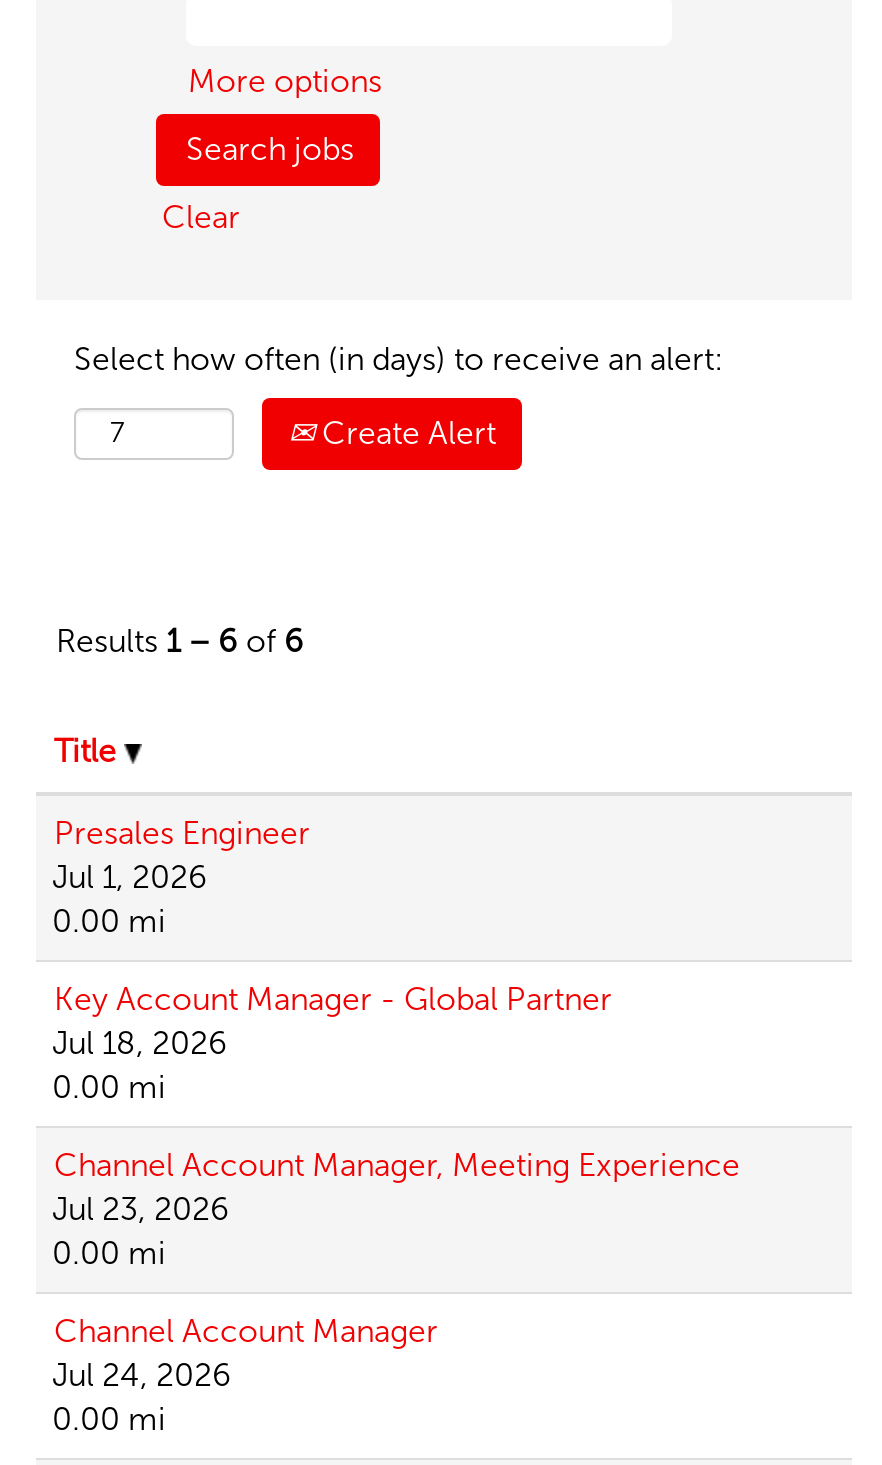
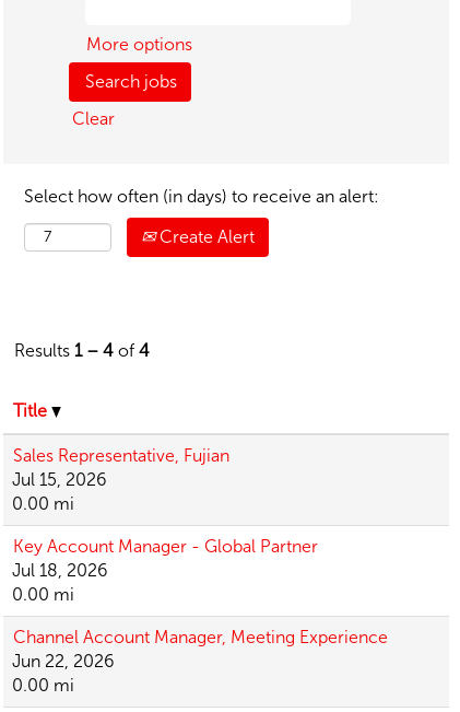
- Results 1 – 6 of 6
+ Results 1 – 4 of 4

- Presales Engineer
- Jul 1, 2026
+ Sales Representative, Fujian
+ Jul 15, 2026

- Jul 23, 2026
- 0.00 mi
- Channel Account Manager
- Jul 24, 2026
+ Jun 22, 2026
